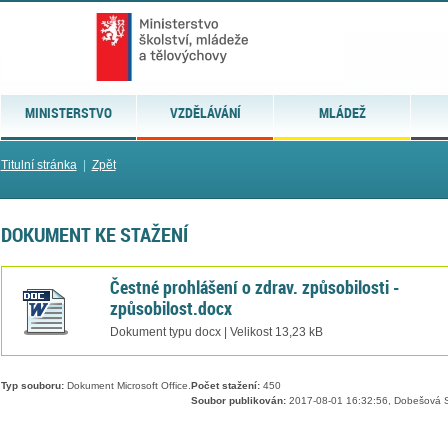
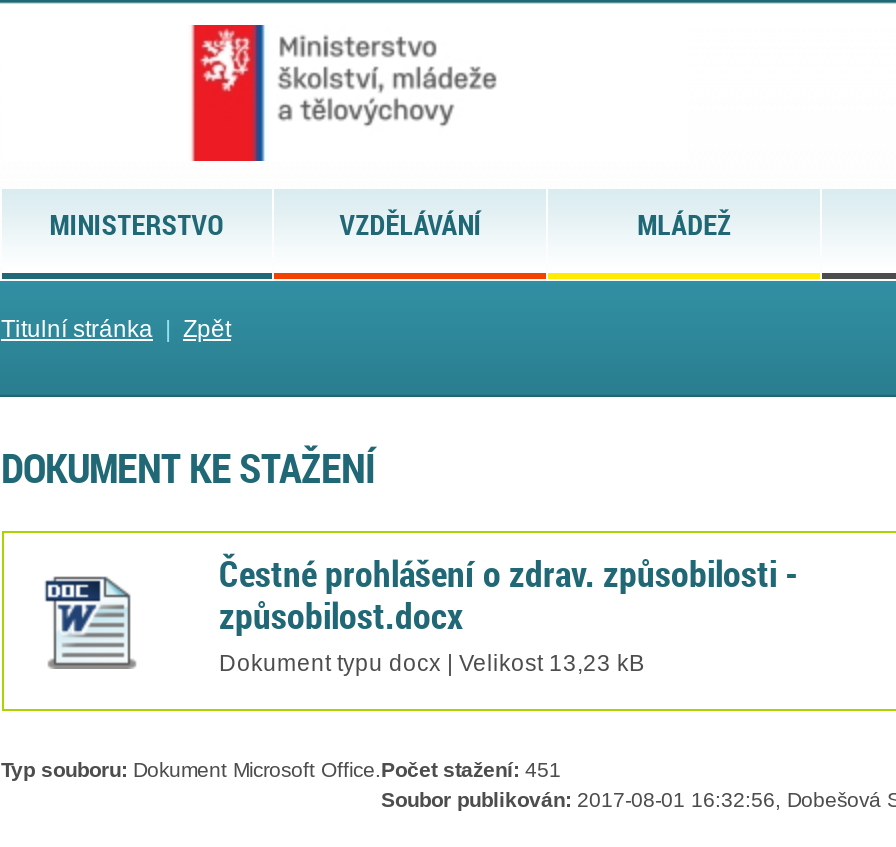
- Typ souboru: Dokument Microsoft Office.Počet stažení: 450
+ Typ souboru: Dokument Microsoft Office.Počet stažení: 451
